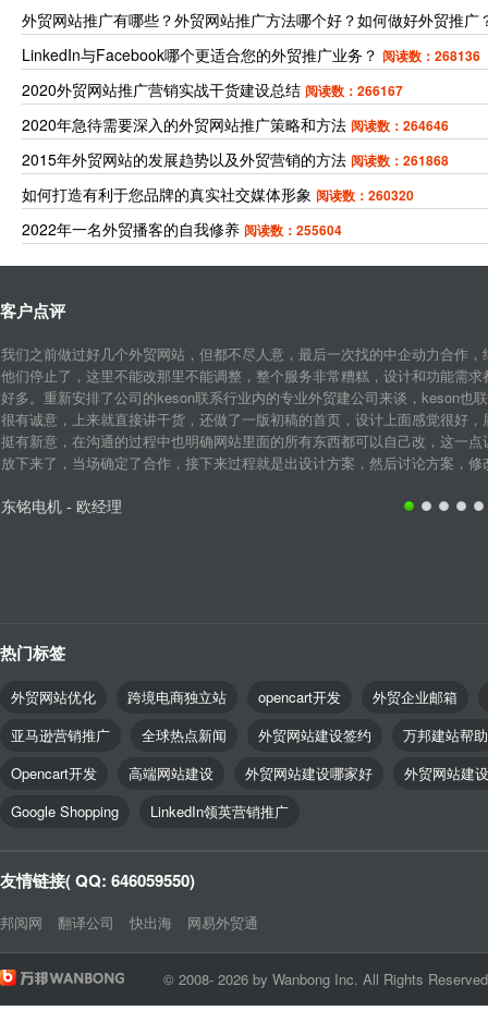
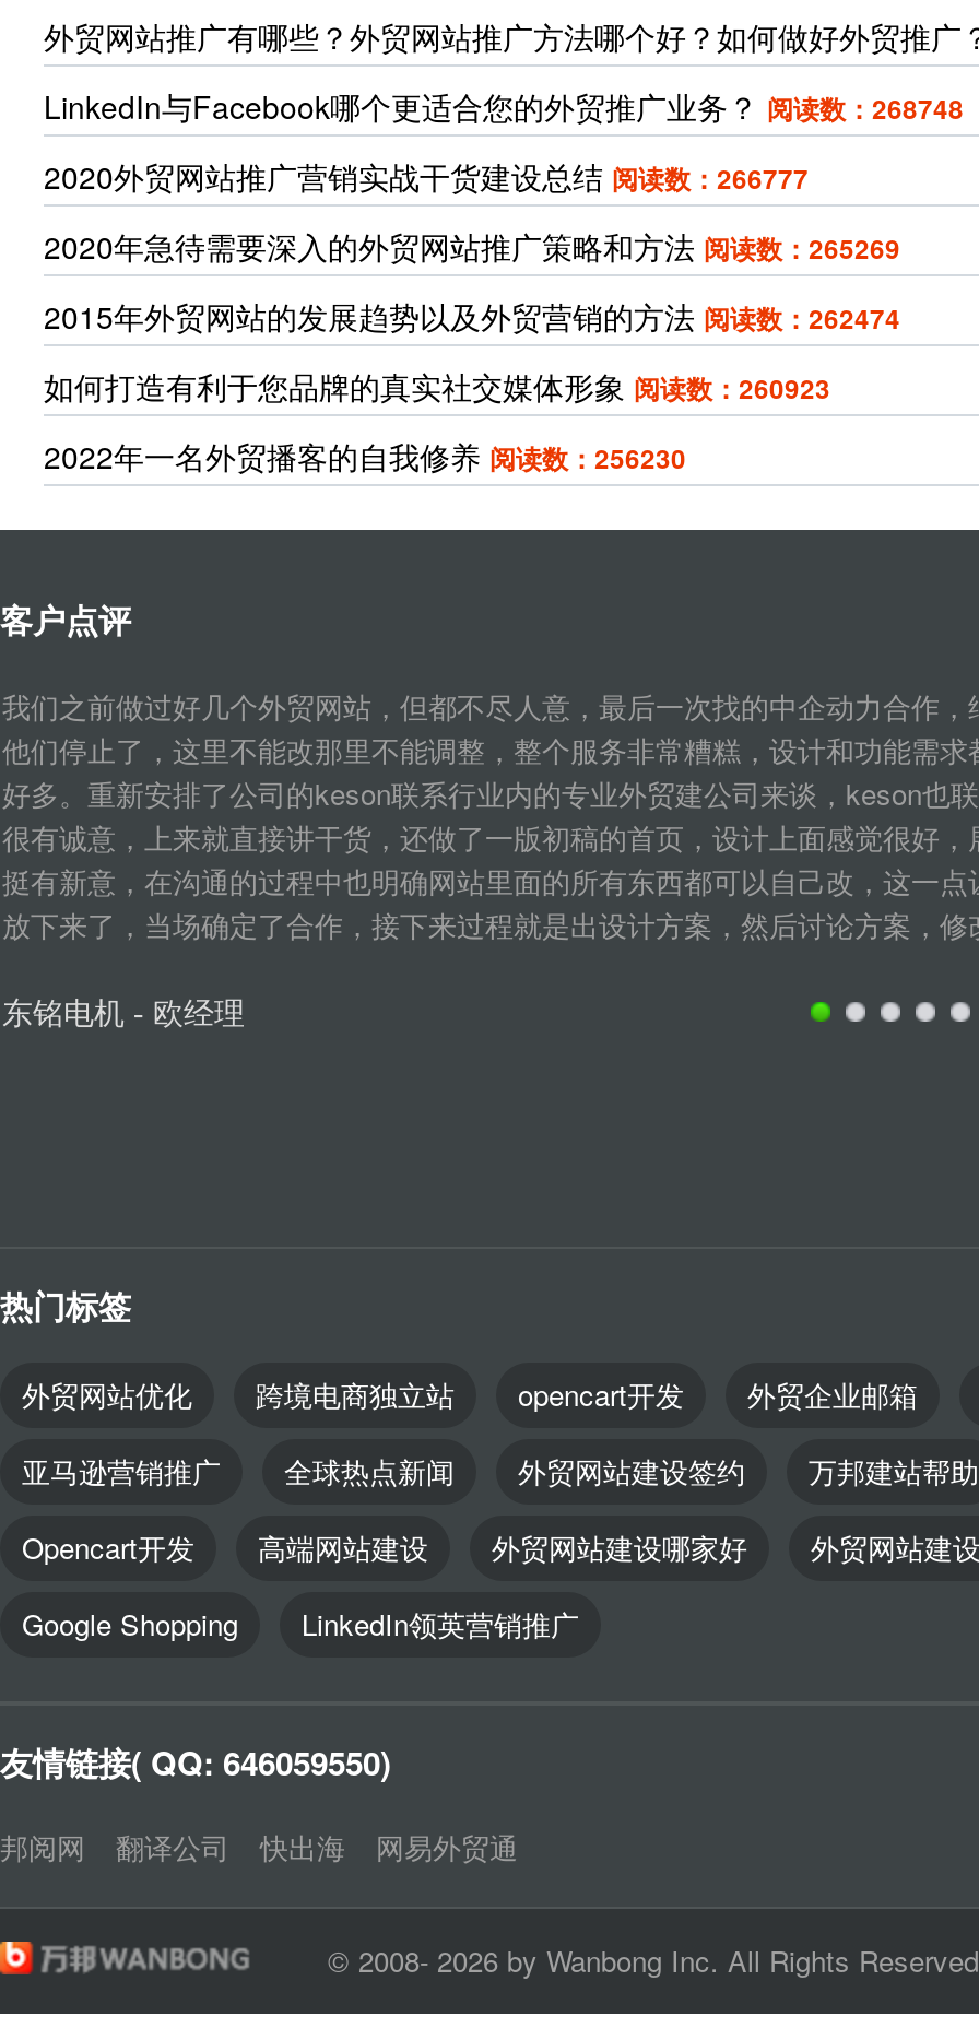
- LinkedIn与Facebook哪个更适合您的外贸推广业务？ 阅读数：268136
+ LinkedIn与Facebook哪个更适合您的外贸推广业务？ 阅读数：268748

- 2020外贸网站推广营销实战干货建设总结 阅读数：266167
+ 2020外贸网站推广营销实战干货建设总结 阅读数：266777

- 2020年急待需要深入的外贸网站推广策略和方法 阅读数：264646
+ 2020年急待需要深入的外贸网站推广策略和方法 阅读数：265269

- 2015年外贸网站的发展趋势以及外贸营销的方法 阅读数：261868
+ 2015年外贸网站的发展趋势以及外贸营销的方法 阅读数：262474

- 如何打造有利于您品牌的真实社交媒体形象 阅读数：260320
+ 如何打造有利于您品牌的真实社交媒体形象 阅读数：260923

- 2022年一名外贸播客的自我修养 阅读数：255604
+ 2022年一名外贸播客的自我修养 阅读数：256230
